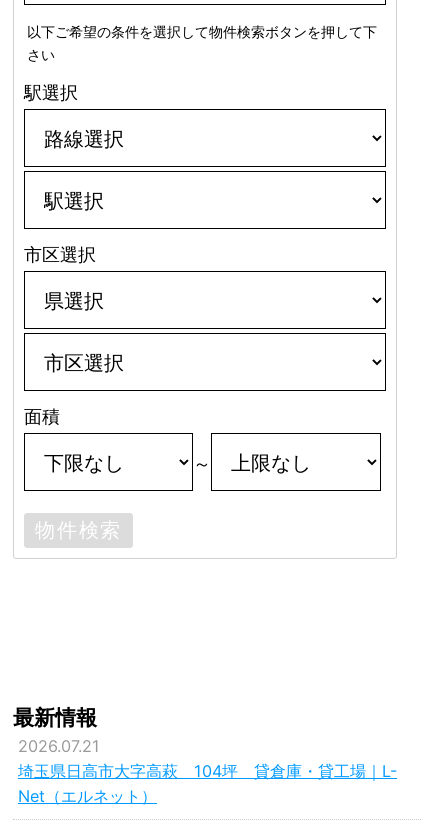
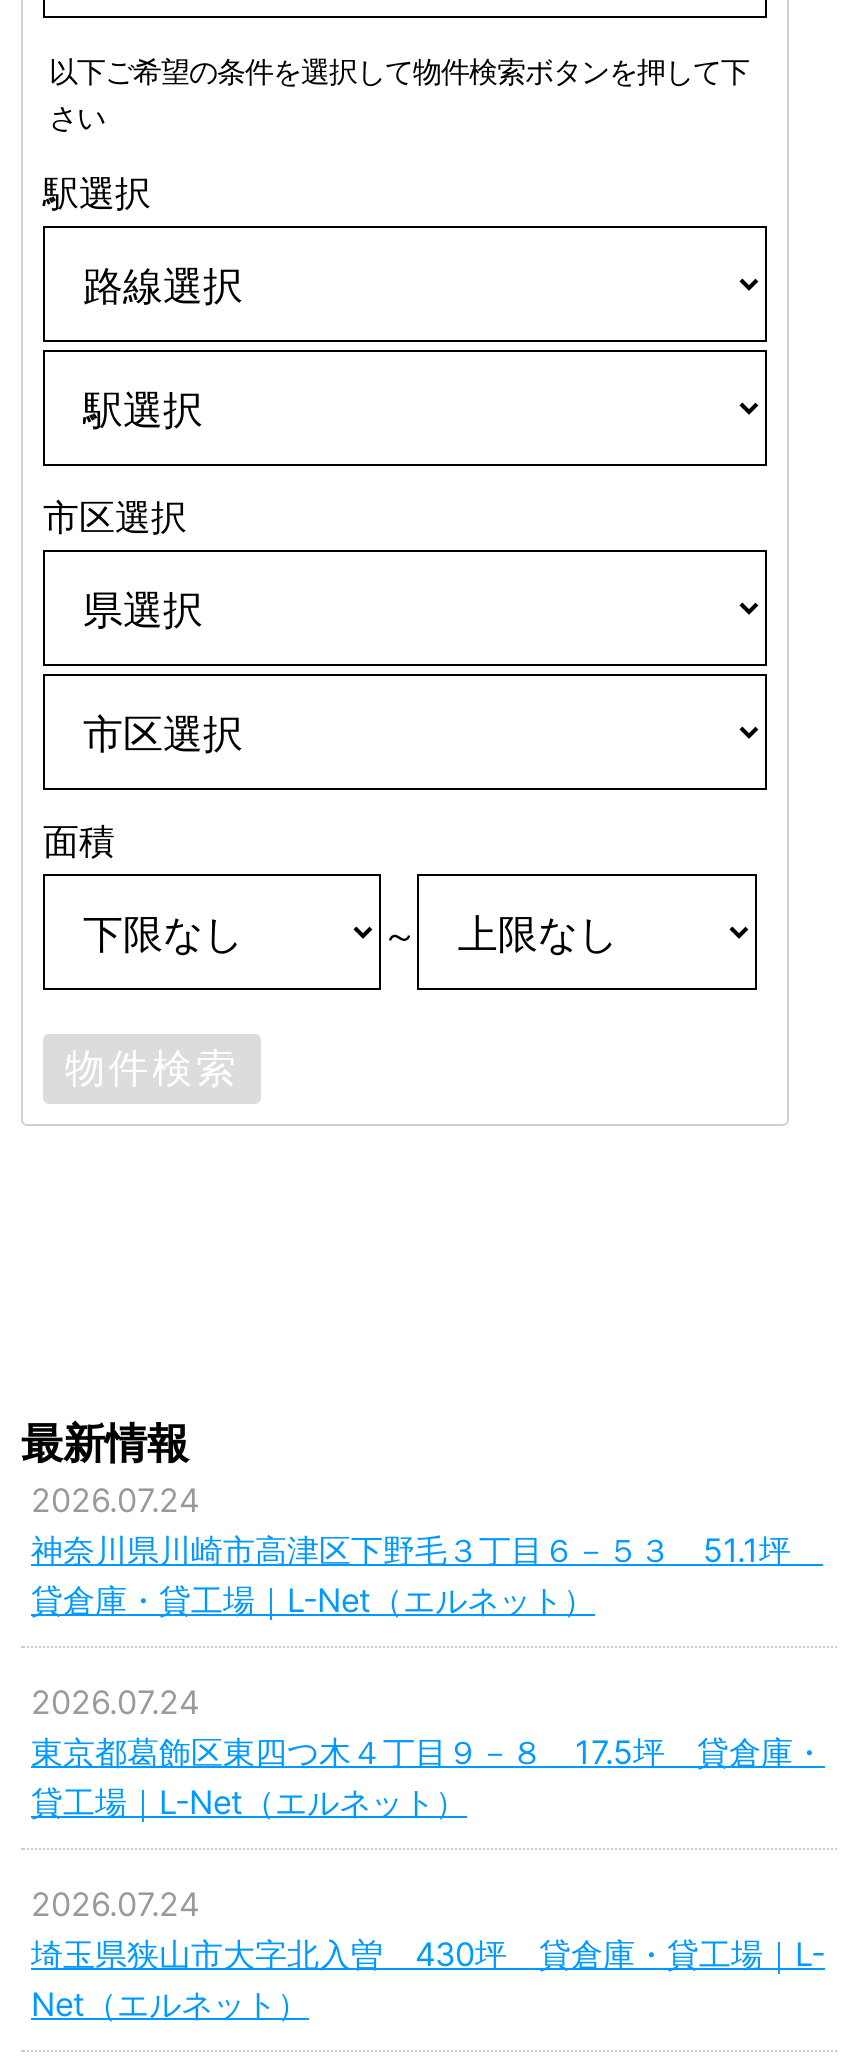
- 2026.07.21
- 埼玉県日高市大字高萩 104坪 貸倉庫・貸工場｜L-
+ 2026.07.24
+ 神奈川県川崎市高津区下野毛３丁目６－５３ 51.1坪
+ 貸倉庫・貸工場｜L-Net（エルネット）
+ 2026.07.24
+ 東京都葛飾区東四つ木４丁目９－８ 17.5坪 貸倉庫・
+ 貸工場｜L-Net（エルネット）
+ 2026.07.24
+ 埼玉県狭山市大字北入曽 430坪 貸倉庫・貸工場｜L-
